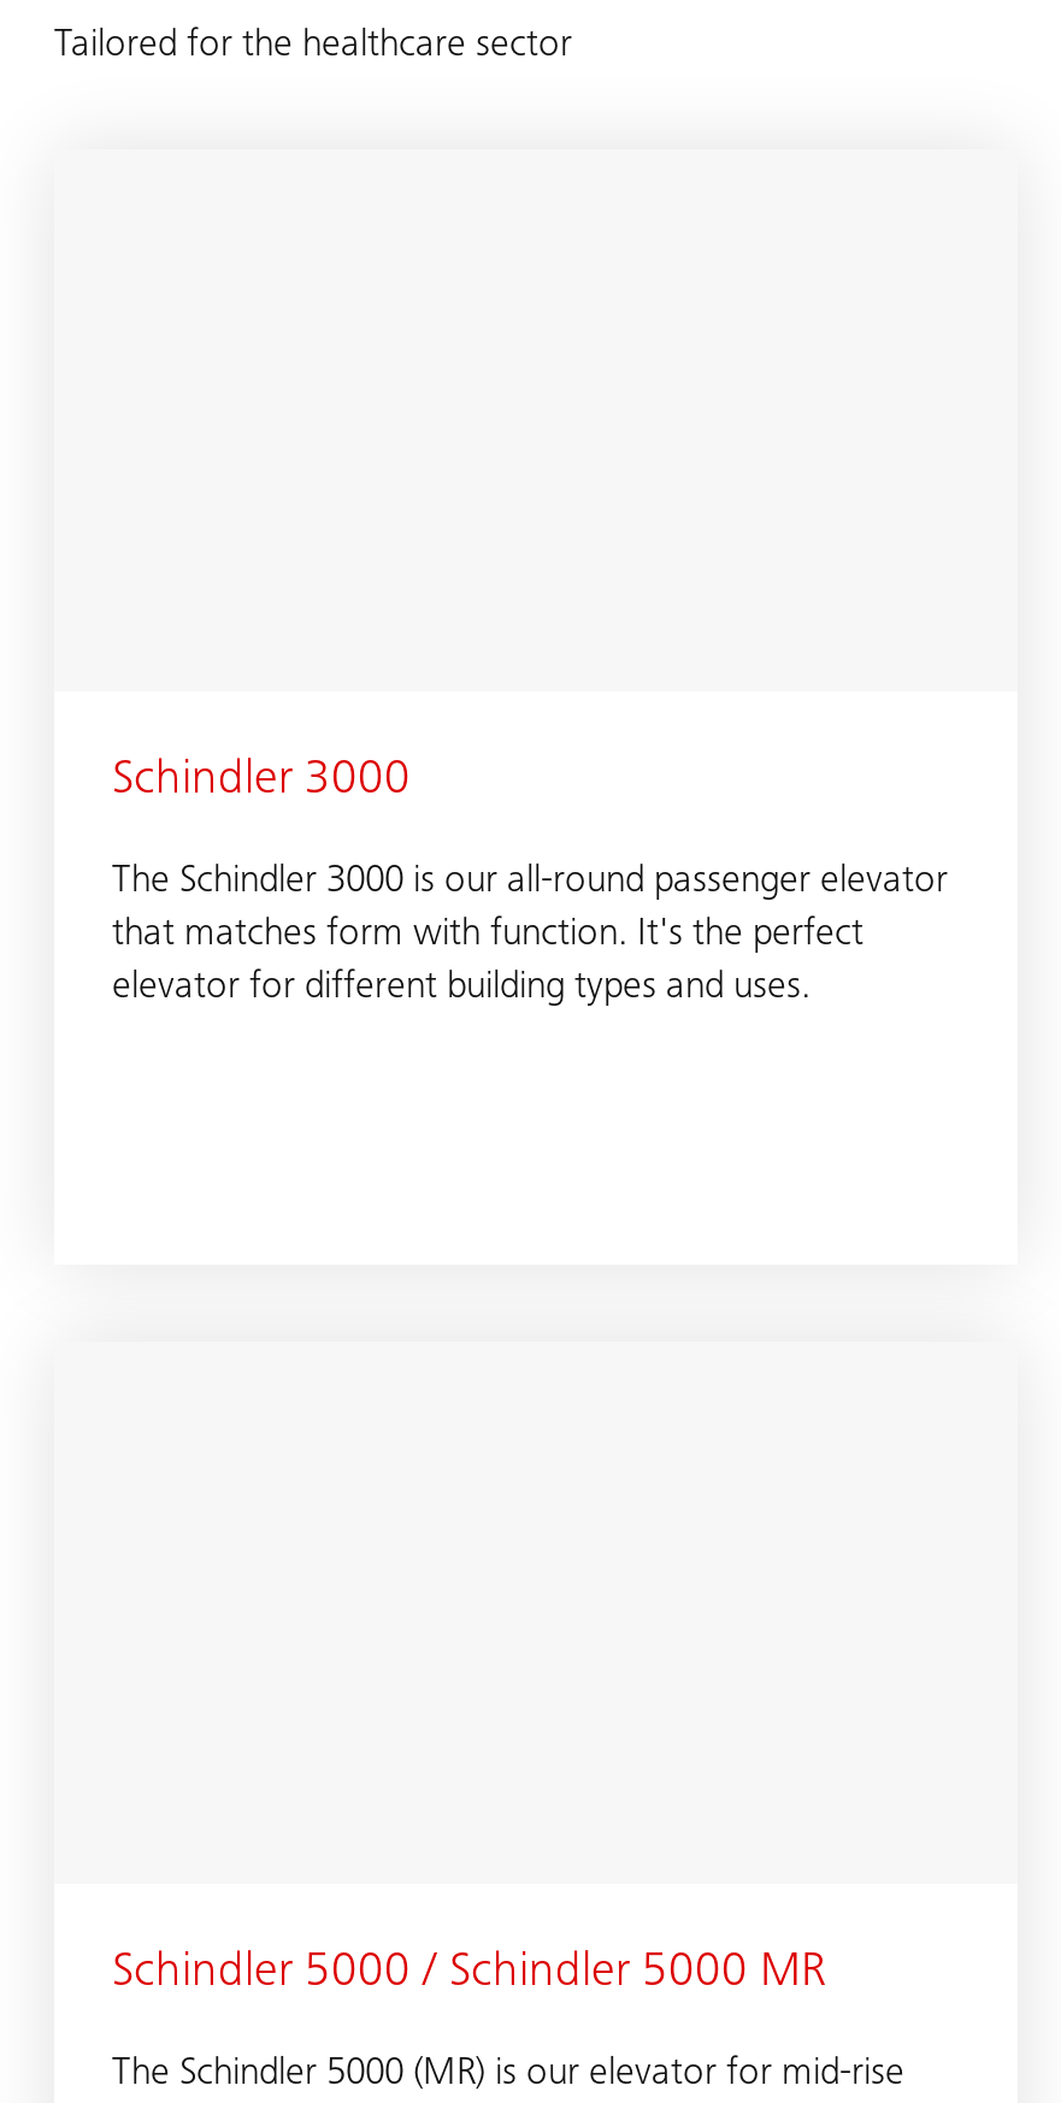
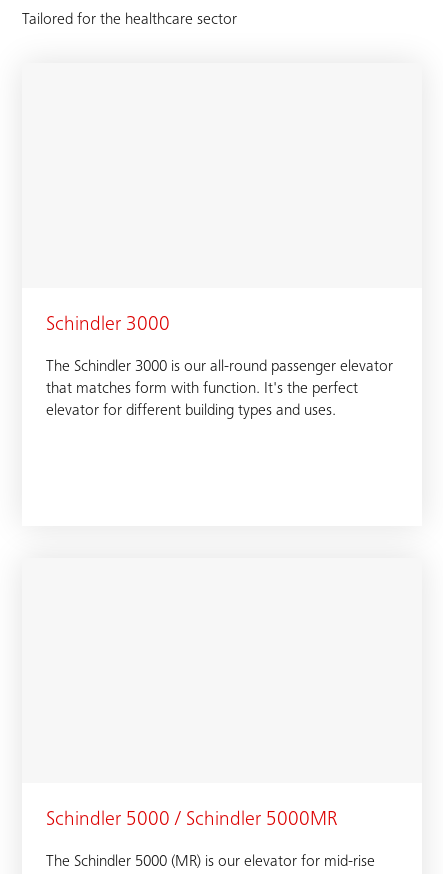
- Schindler 5000 / Schindler 5000 MR
+ Schindler 5000 / Schindler 5000MR
